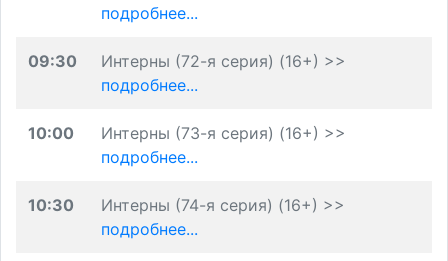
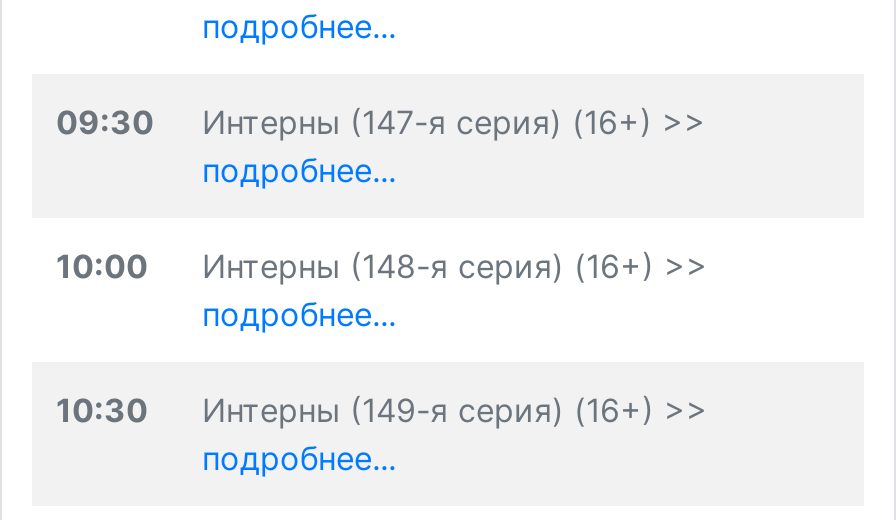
- Интерны (72-я серия) (16+) >>
+ Интерны (147-я серия) (16+) >>

- Интерны (73-я серия) (16+) >>
+ Интерны (148-я серия) (16+) >>

- Интерны (74-я серия) (16+) >>
+ Интерны (149-я серия) (16+) >>
